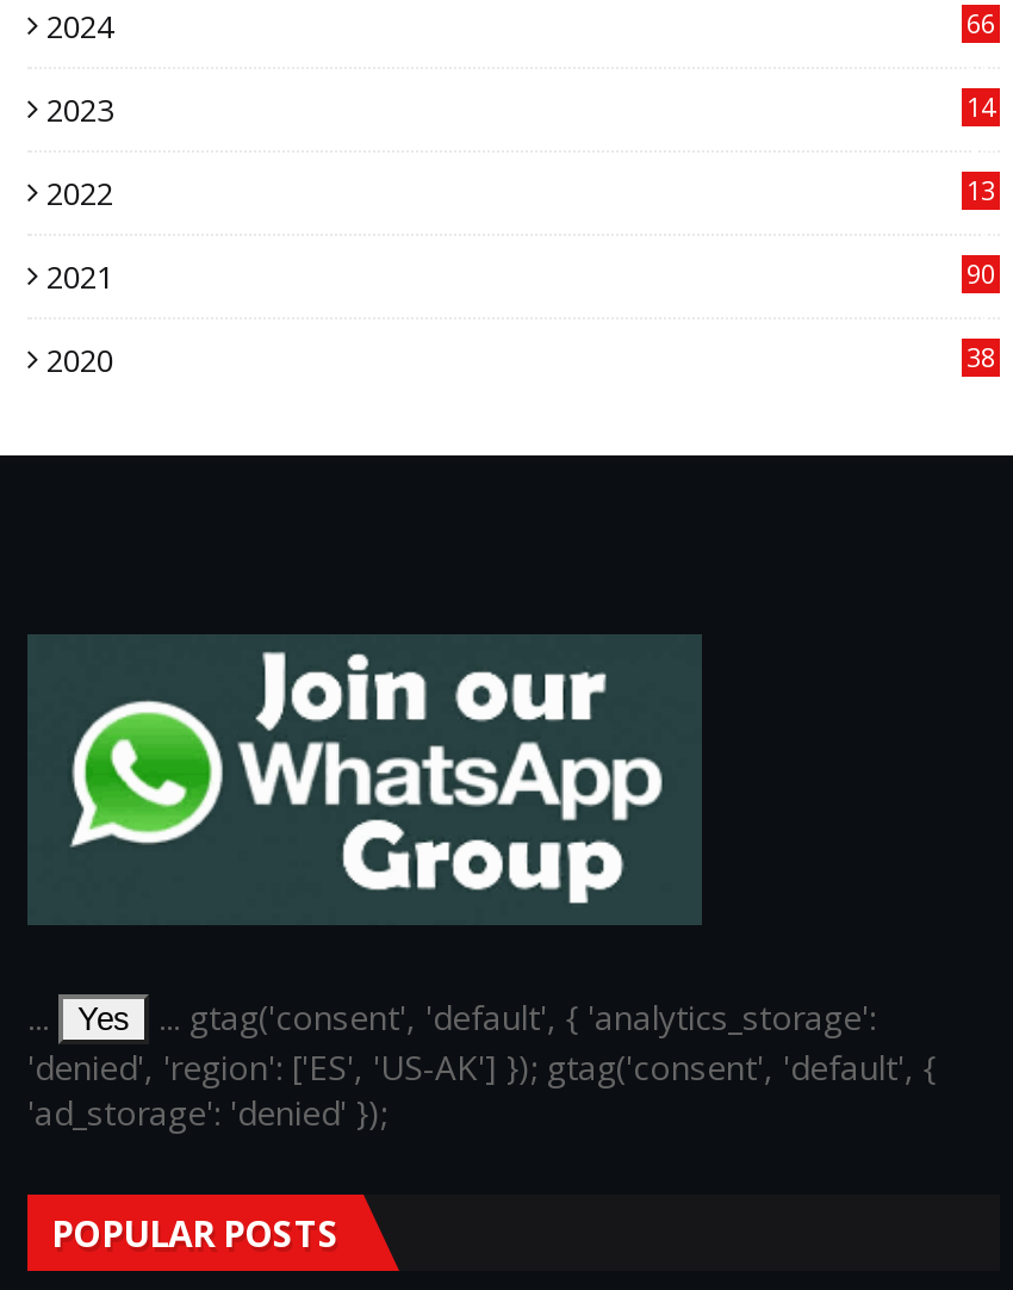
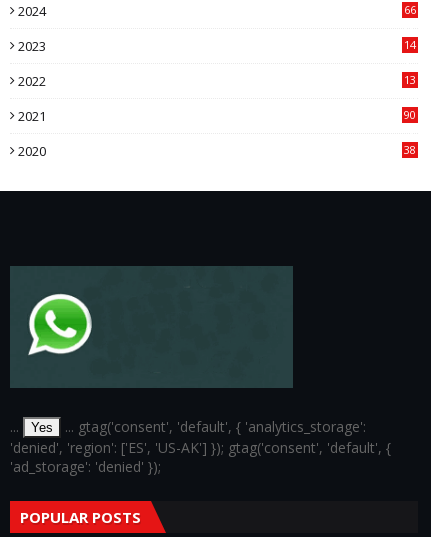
- [image]
